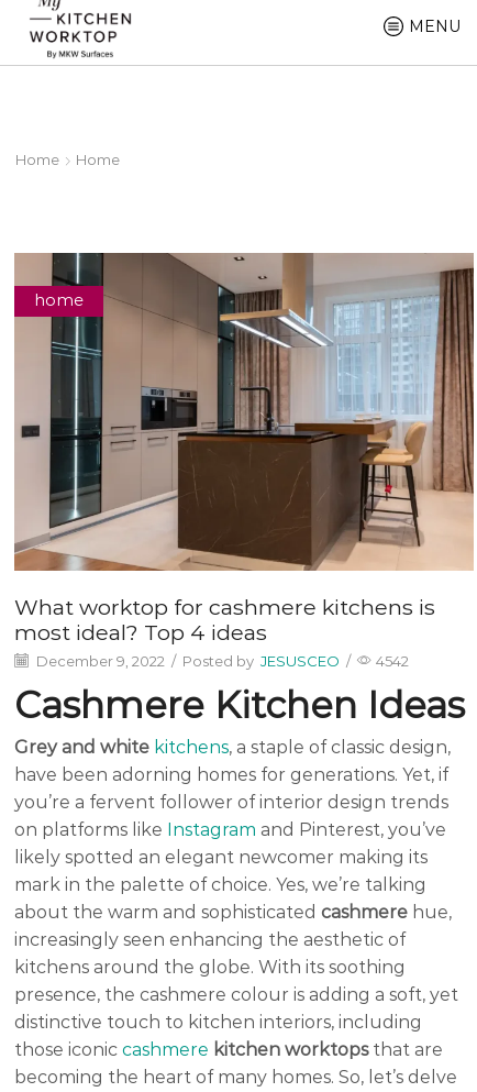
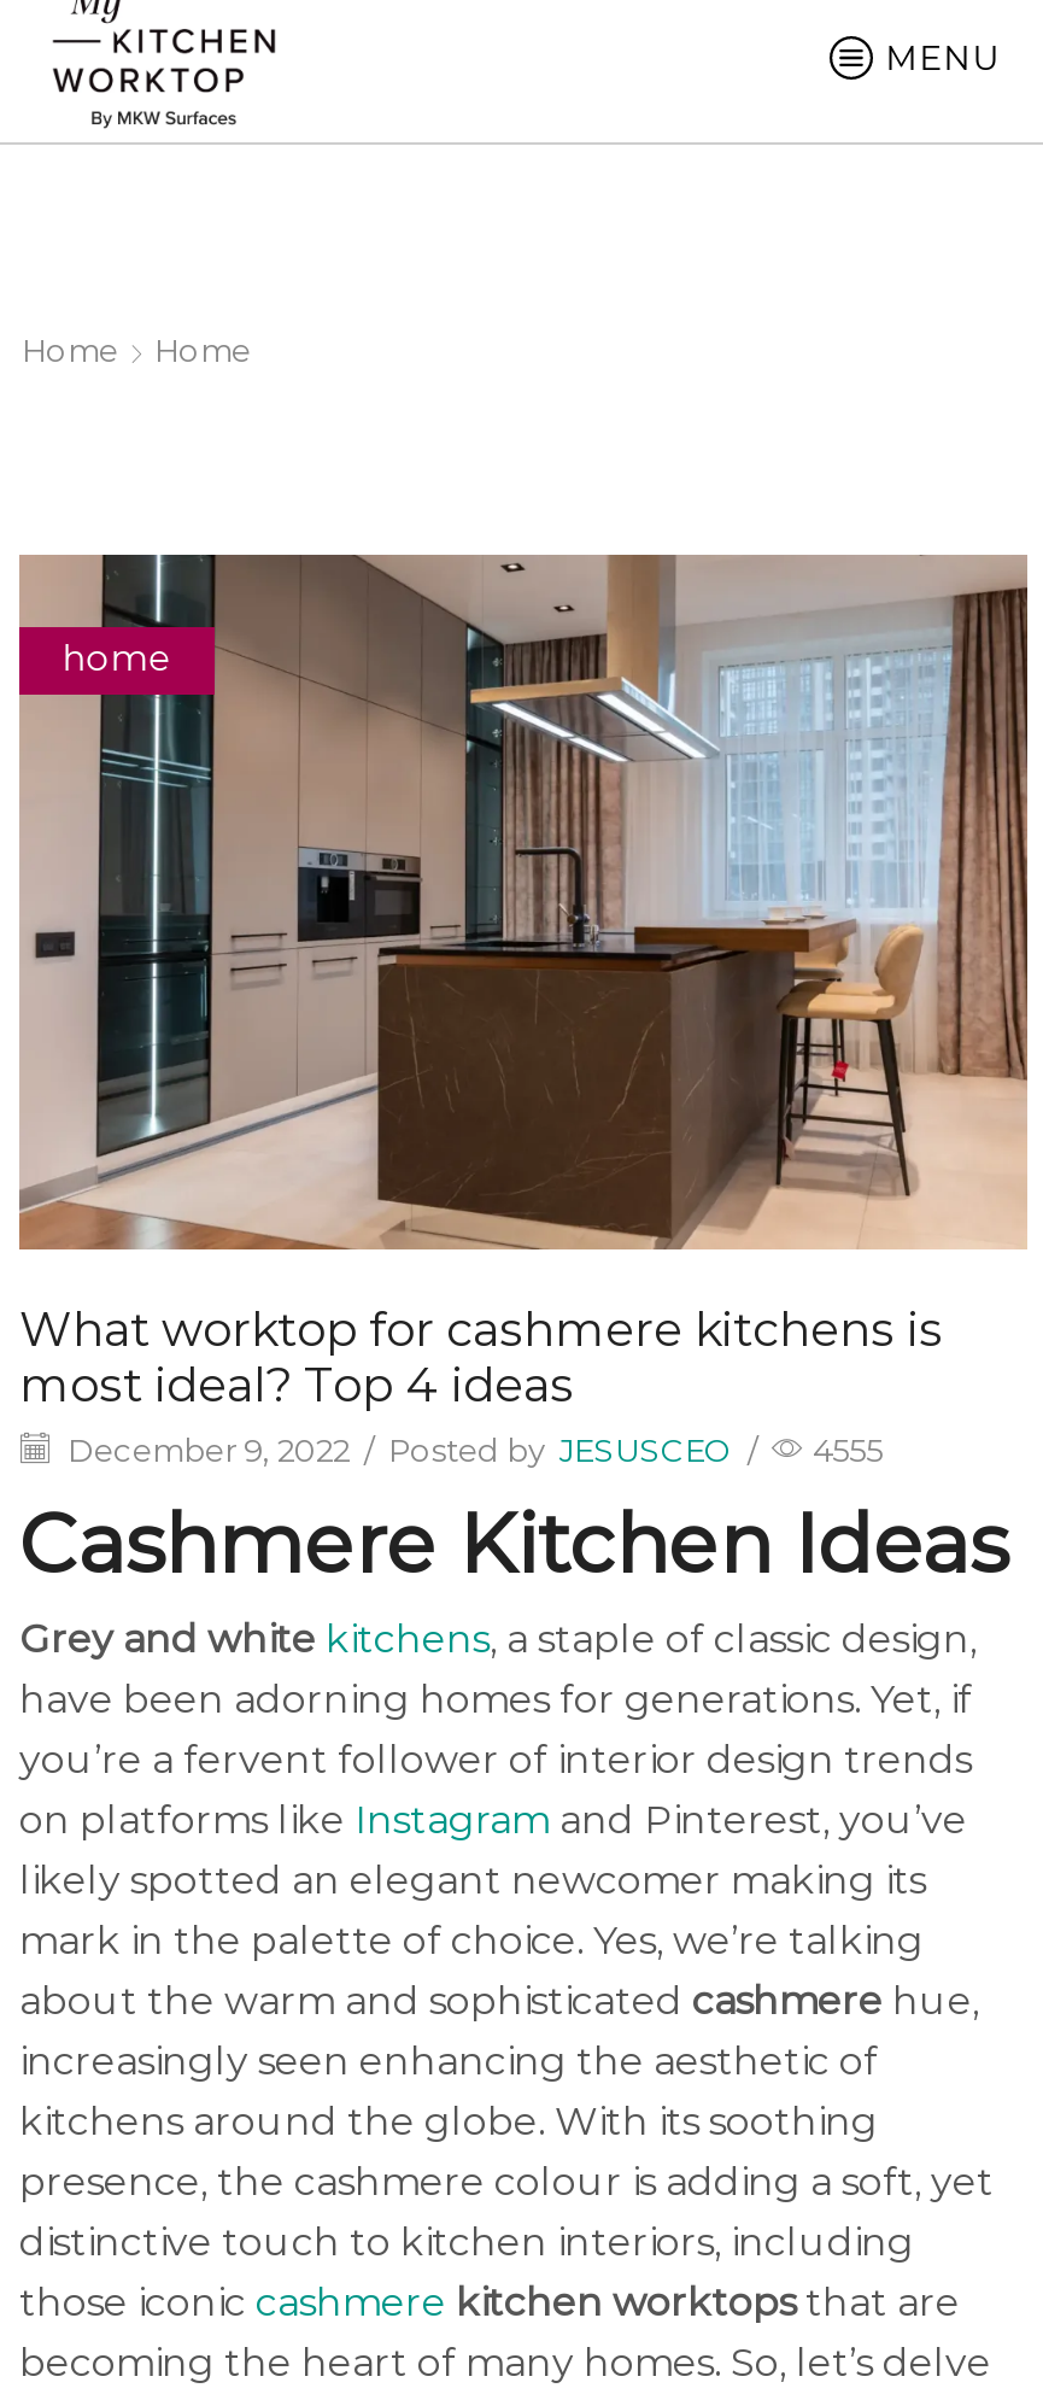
- December 9, 2022 / Posted by JESUSCEO / 4542
+ December 9, 2022 / Posted by JESUSCEO / 4555
